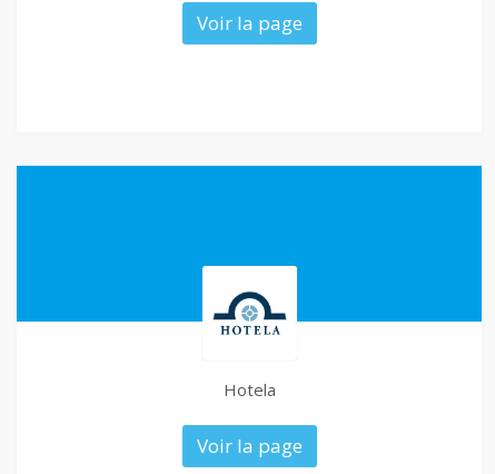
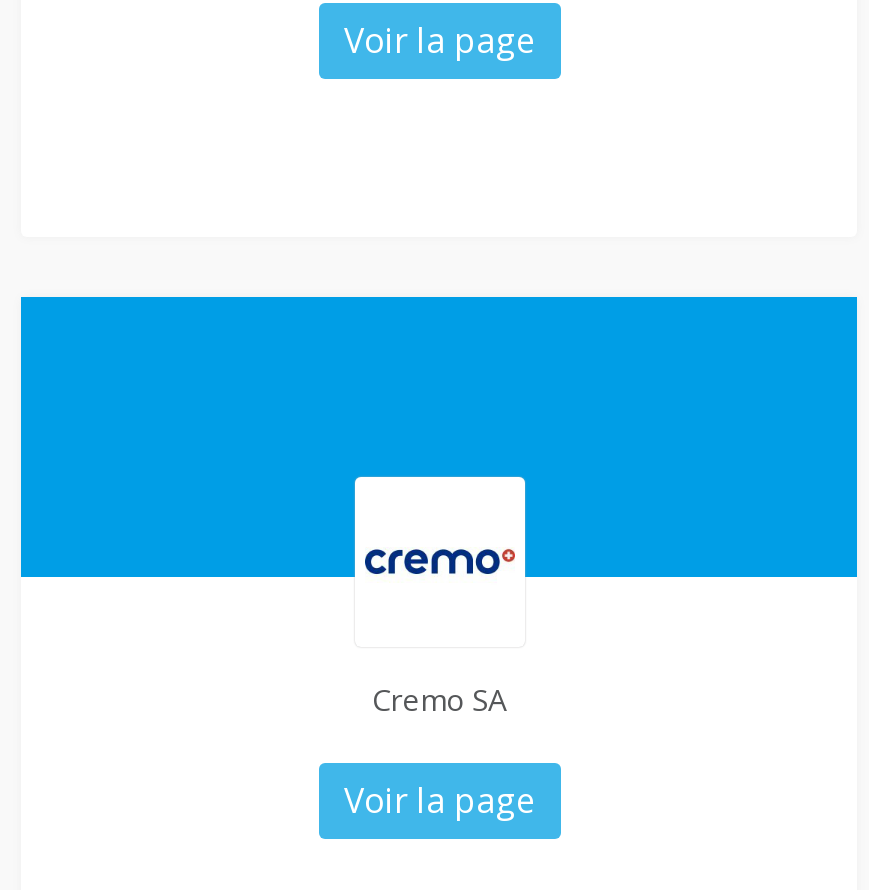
- [image]
- Hotela
+ [image]
+ Cremo SA
